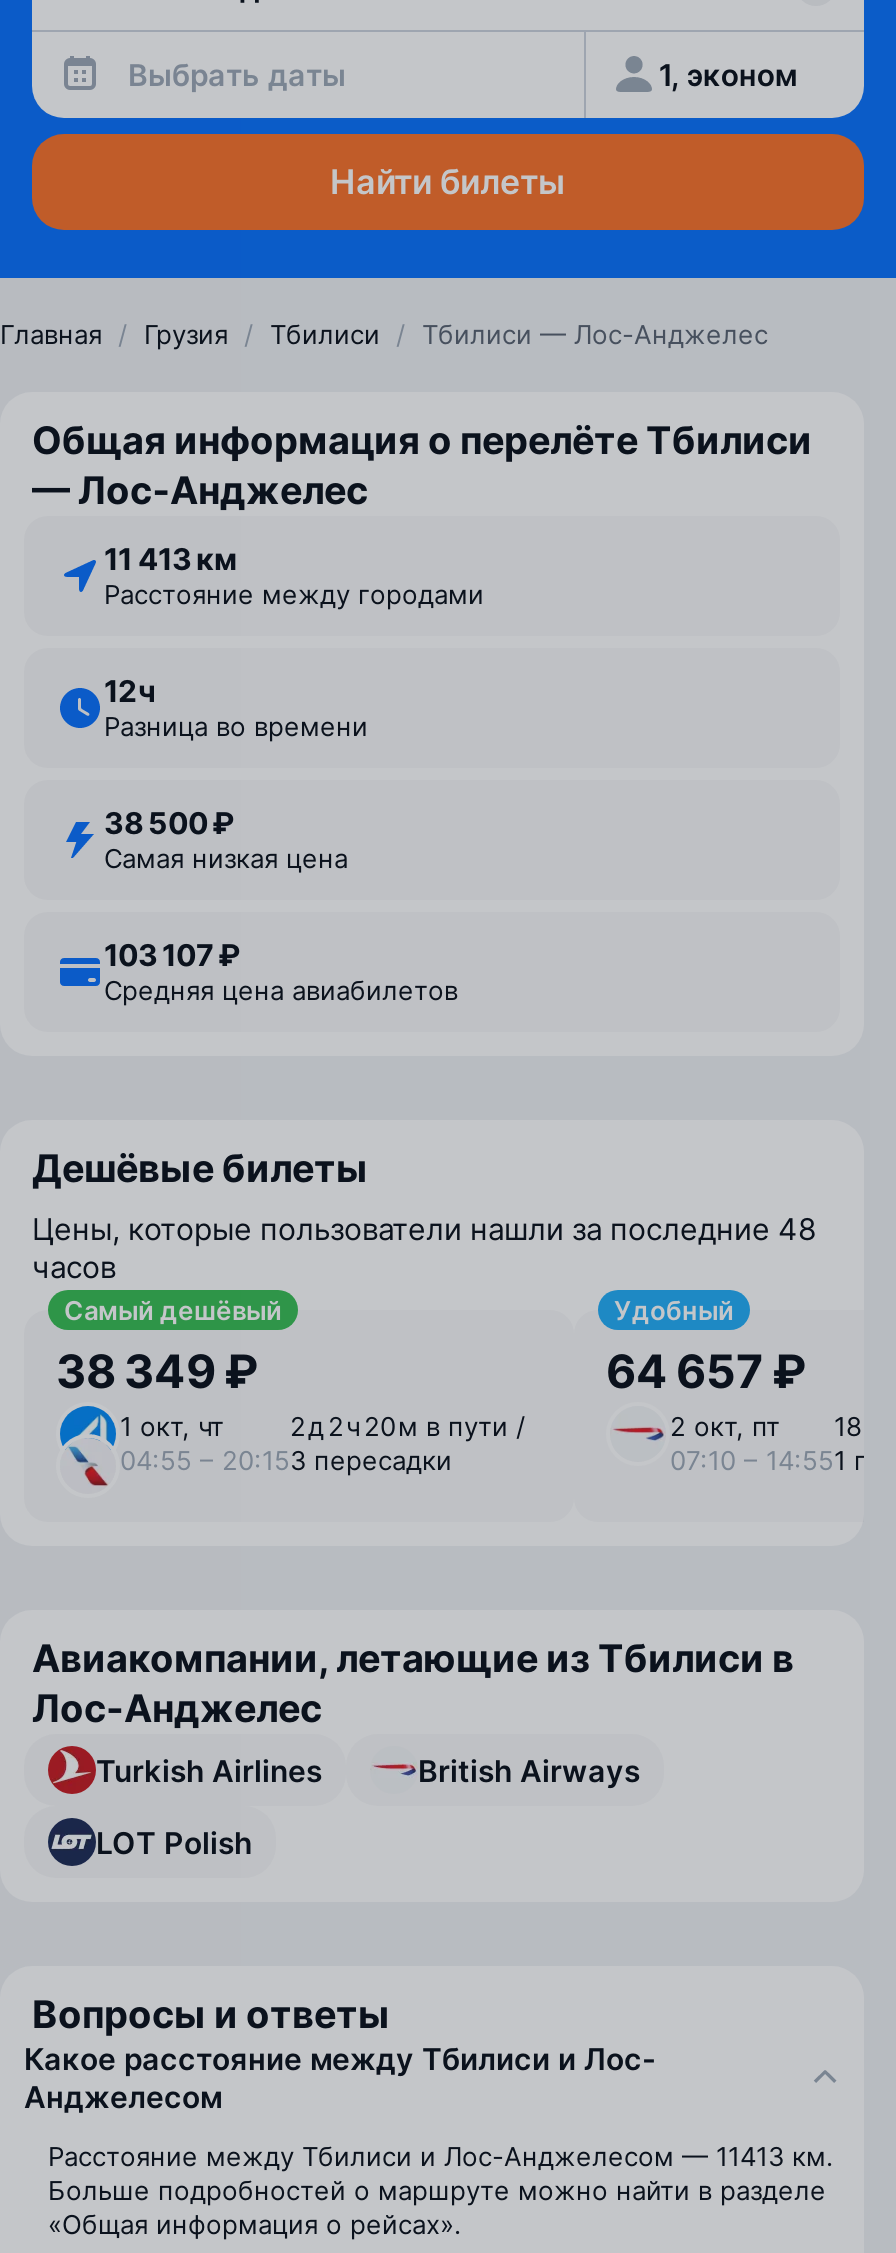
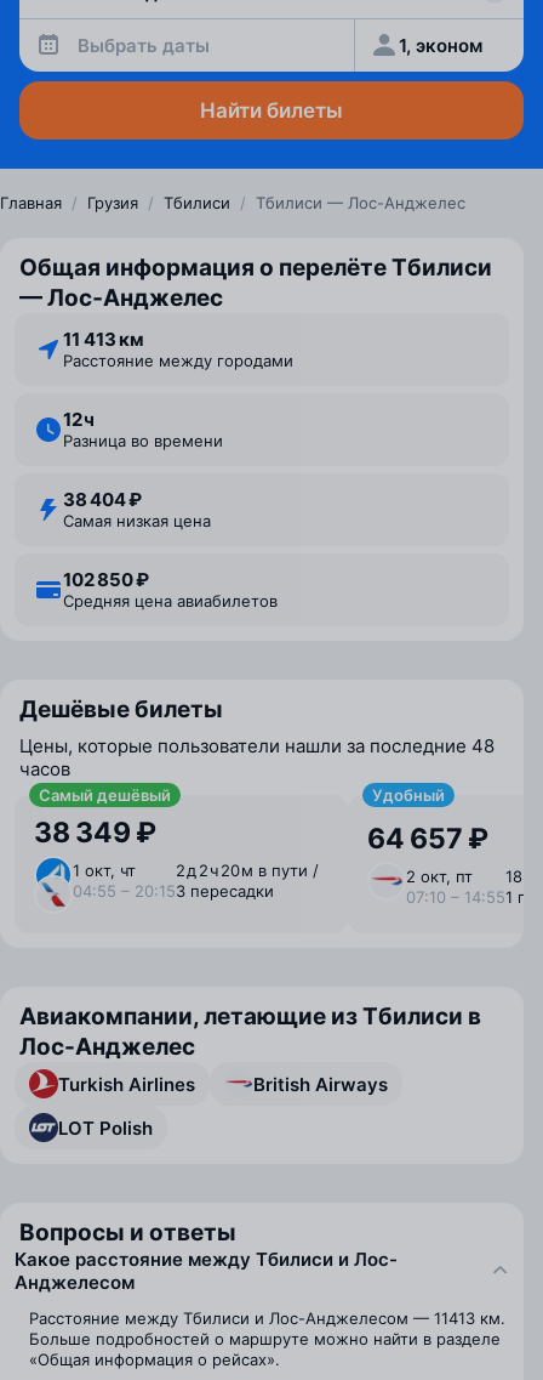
- 38 500 ₽
+ 38 404 ₽

- 103 107 ₽
+ 102 850 ₽
